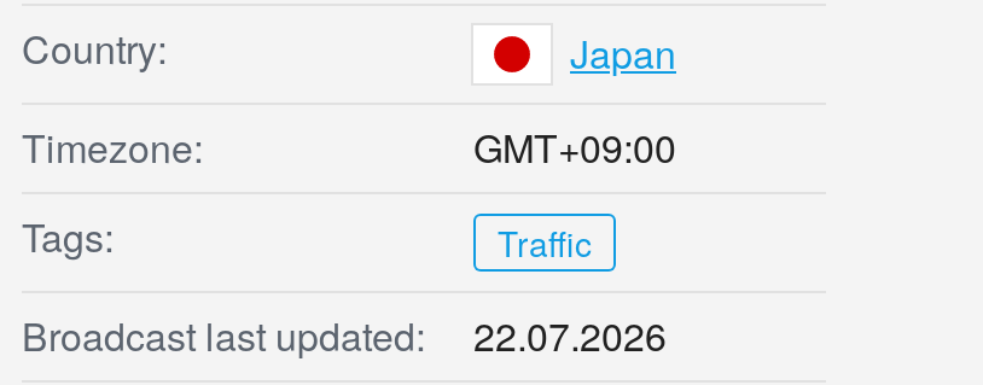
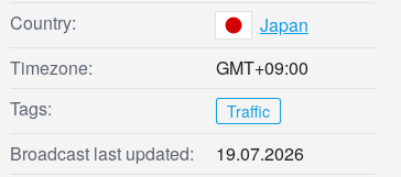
- Broadcast last updated: 22.07.2026
+ Broadcast last updated: 19.07.2026
